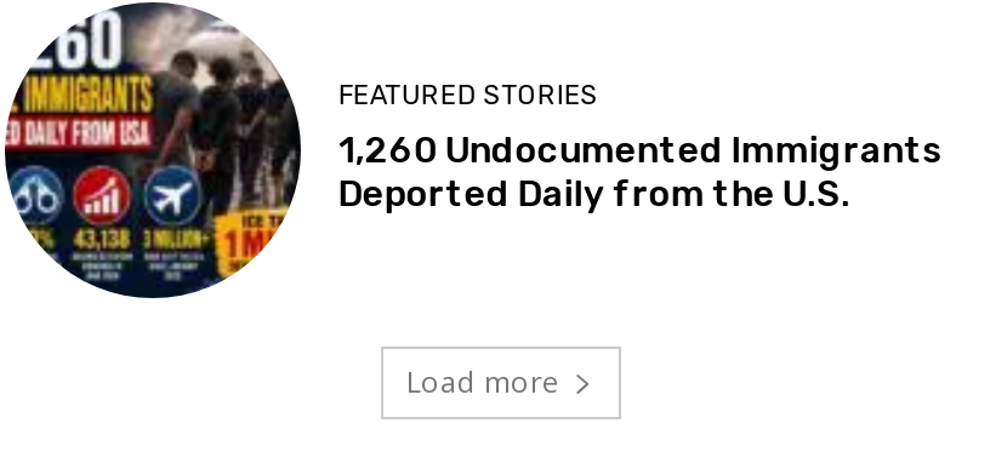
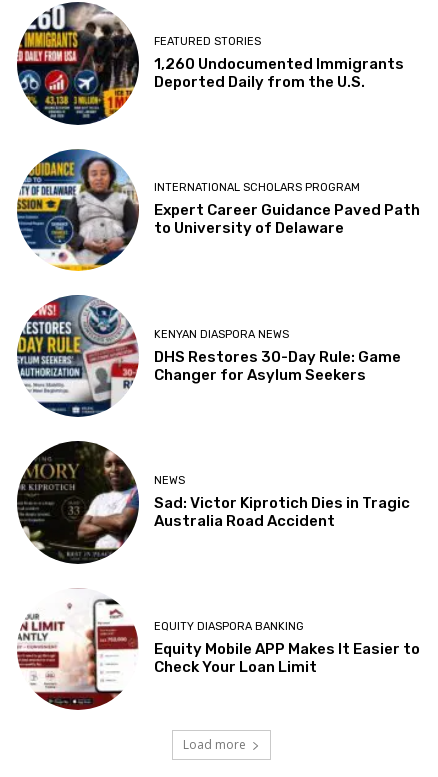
+ [image]
+ INTERNATIONAL SCHOLARS PROGRAM
+ Expert Career Guidance Paved Path
+ to University of Delaware

+ [image]
+ KENYAN DIASPORA NEWS
+ DHS Restores 30-Day Rule: Game
+ Changer for Asylum Seekers

+ [image]
+ NEWS
+ Sad: Victor Kiprotich Dies in Tragic
+ Australia Road Accident

+ [image]
+ EQUITY DIASPORA BANKING
+ Equity Mobile APP Makes It Easier to
+ Check Your Loan Limit
